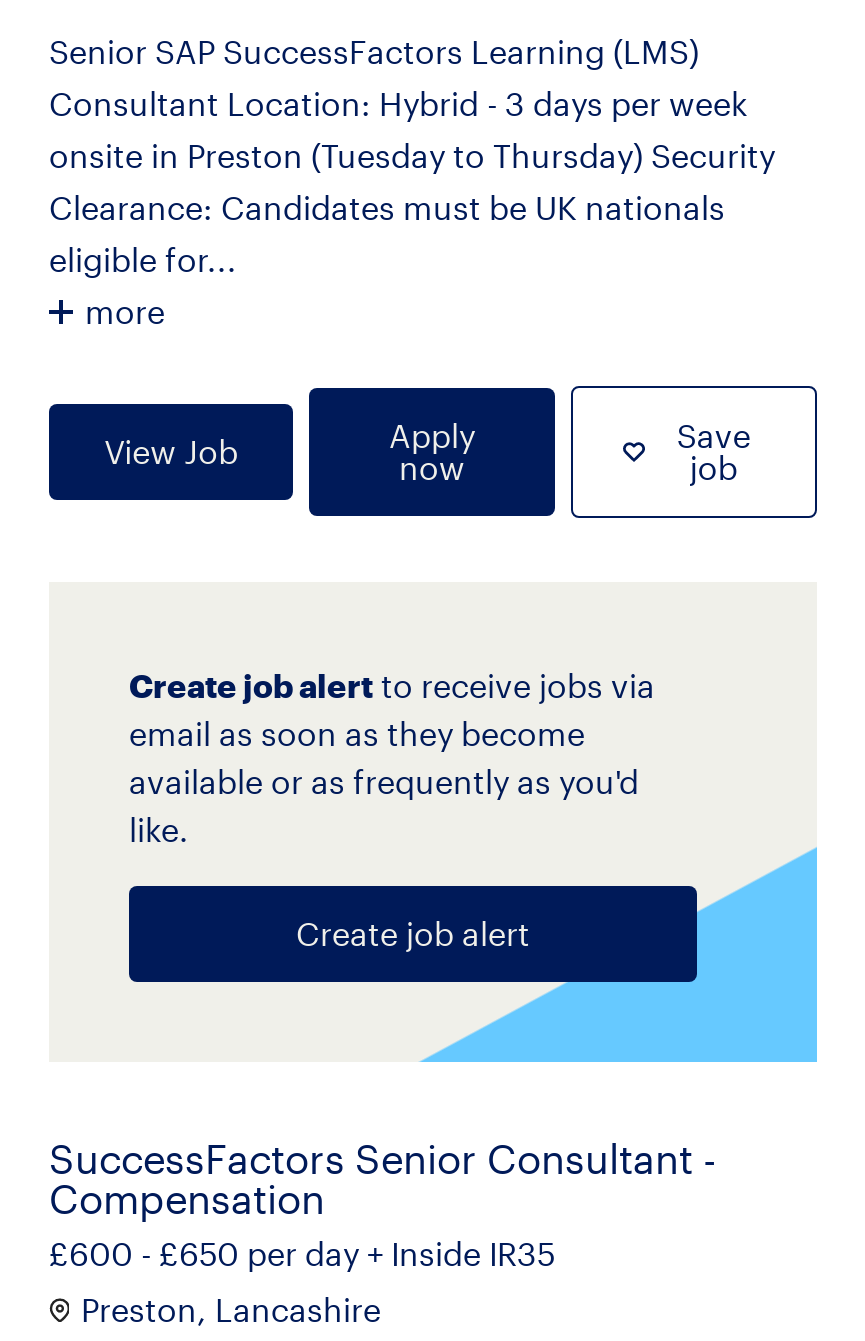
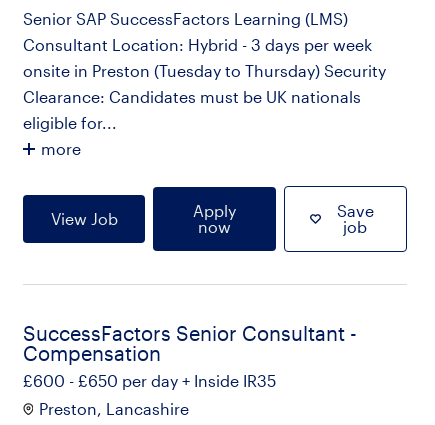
- [image]
- Create job alert to receive jobs via
- email as soon as they become
- available or as frequently as you'd
- like.
- Create job alert
